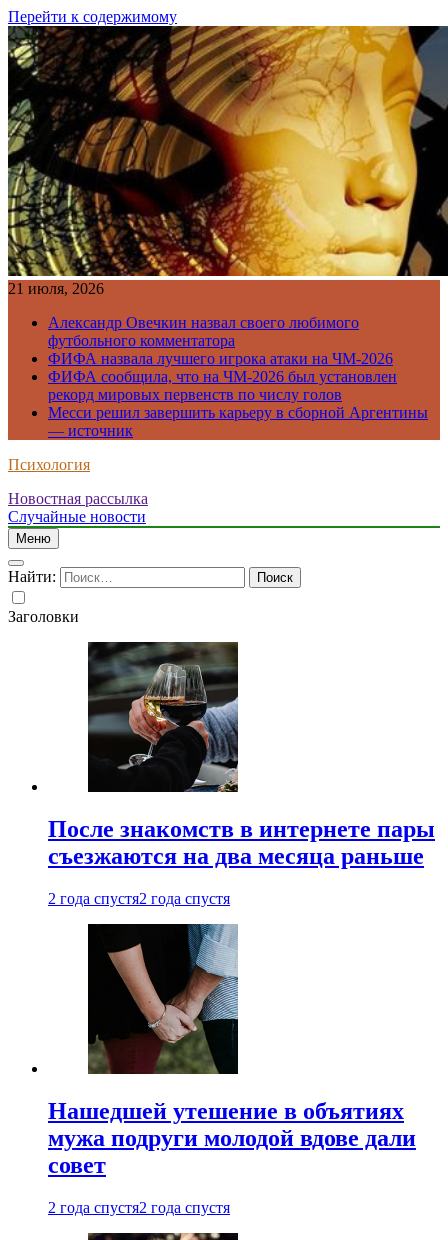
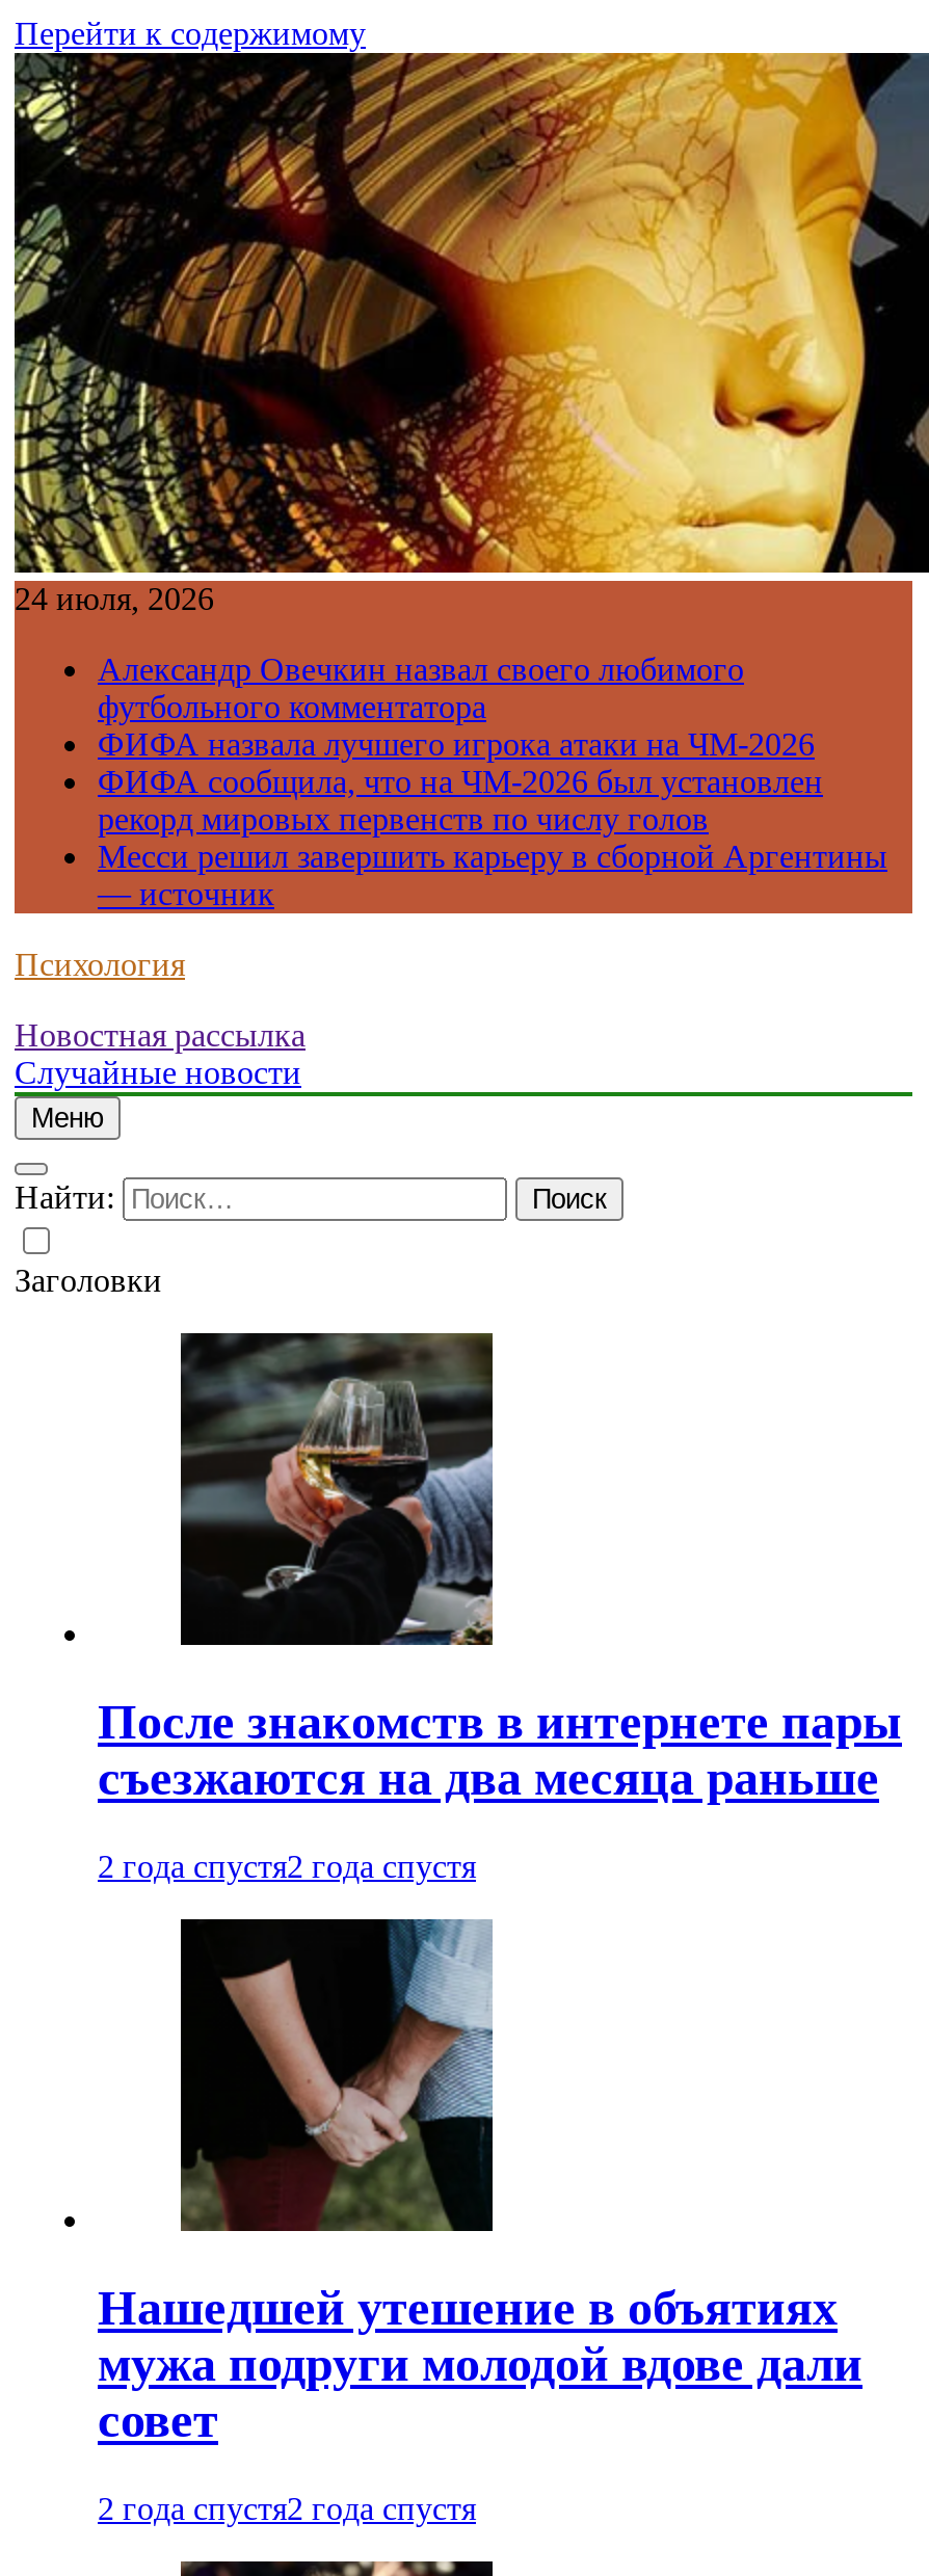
- 21 июля, 2026
+ 24 июля, 2026
